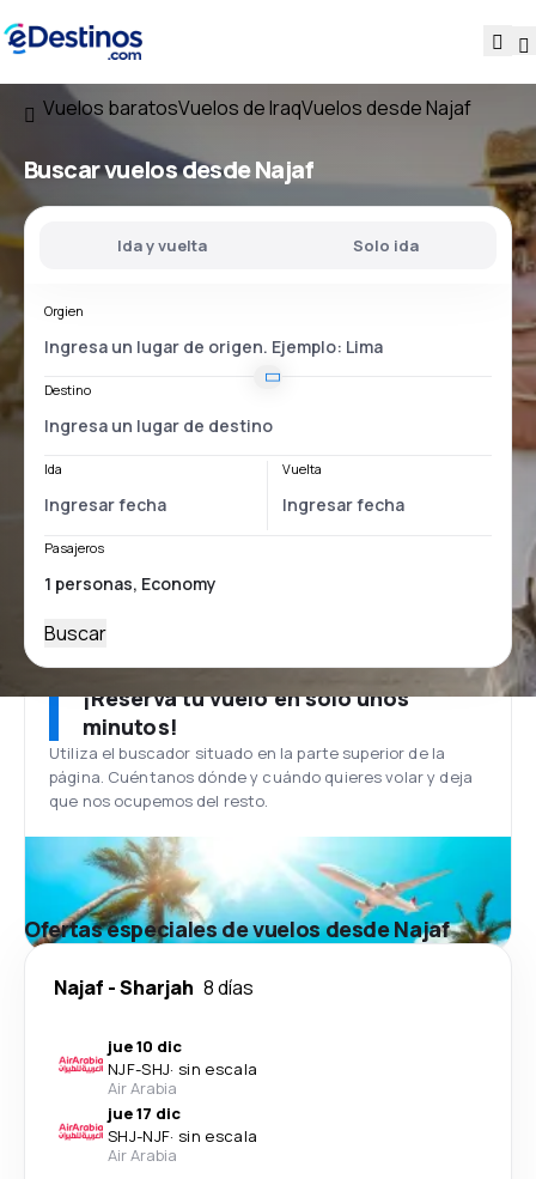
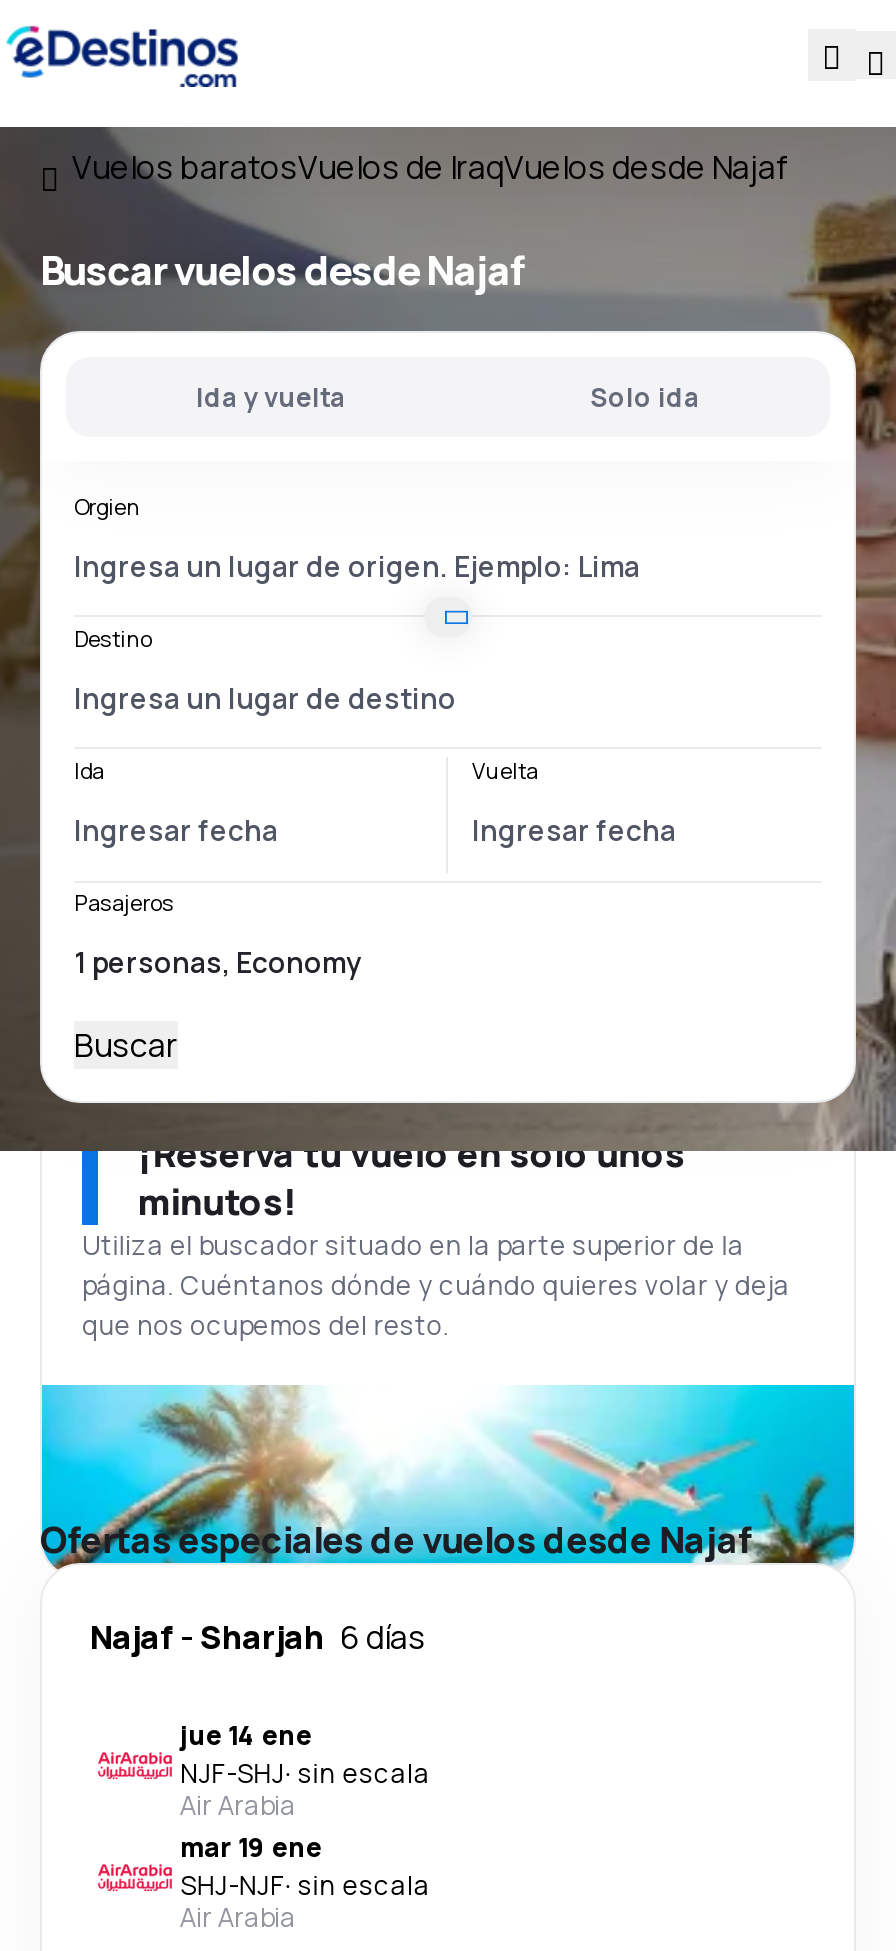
- Najaf - Sharjah 8 días
+ Najaf - Sharjah 6 días

- jue 10 dic
+ jue 14 ene

- jue 17 dic
+ mar 19 ene
